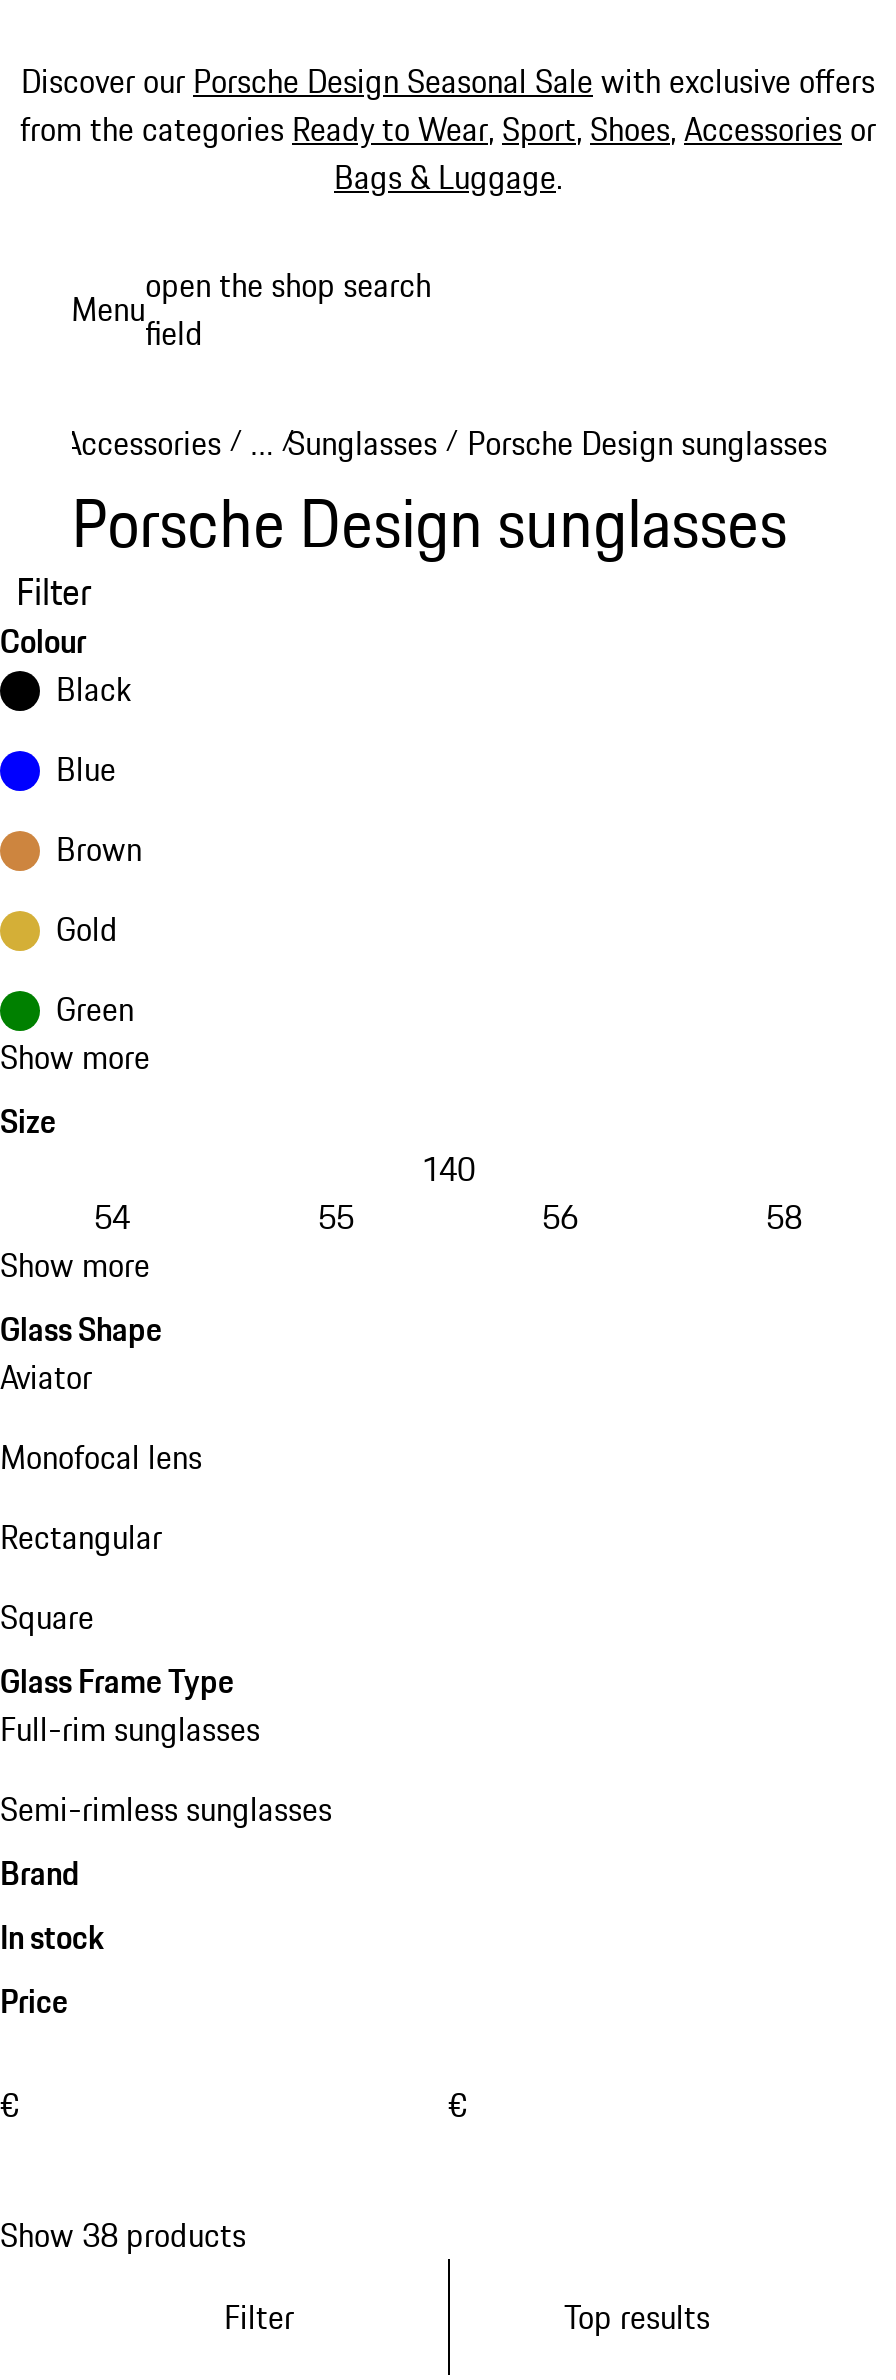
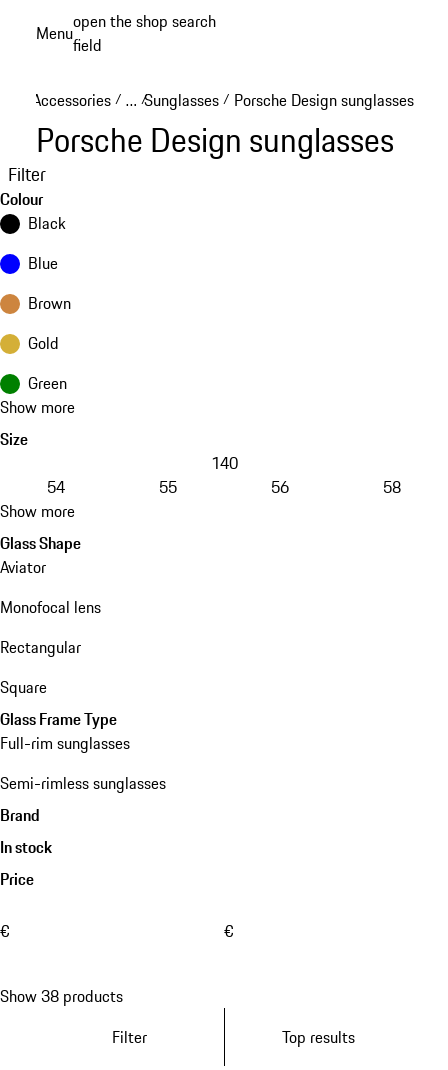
- Discover our Porsche Design Seasonal Sale with exclusive offers
- from the categories Ready to Wear, Sport, Shoes, Accessories or
- Bags & Luggage.
